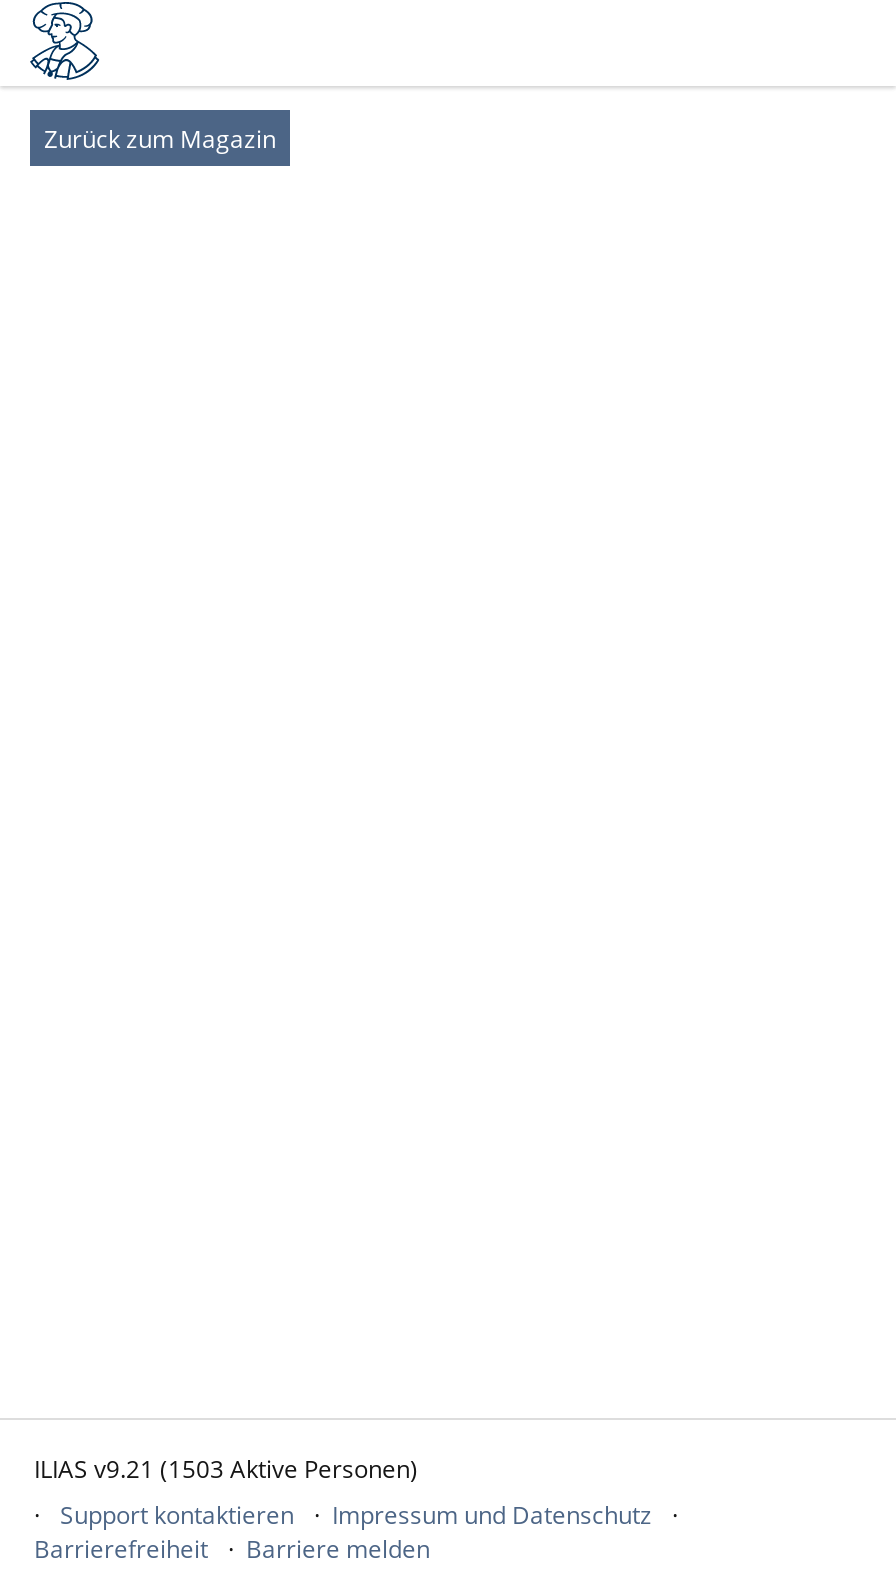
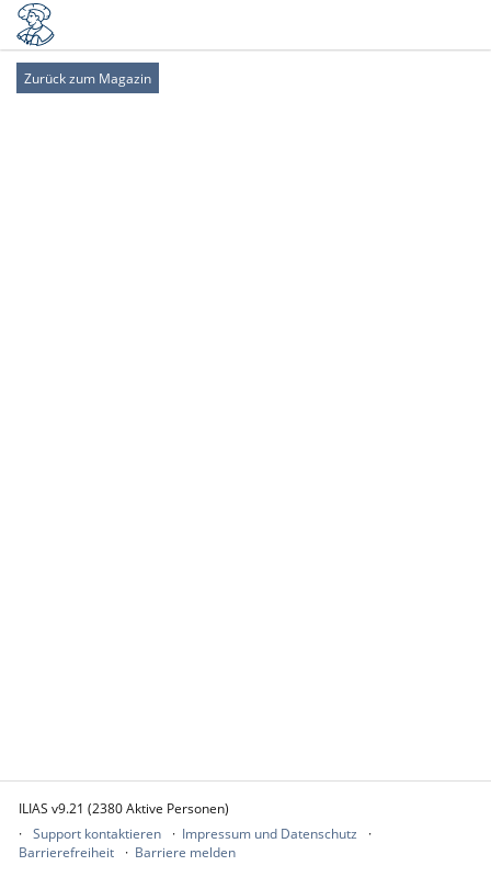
- ILIAS v9.21 (1503 Aktive Personen)
+ ILIAS v9.21 (2380 Aktive Personen)
